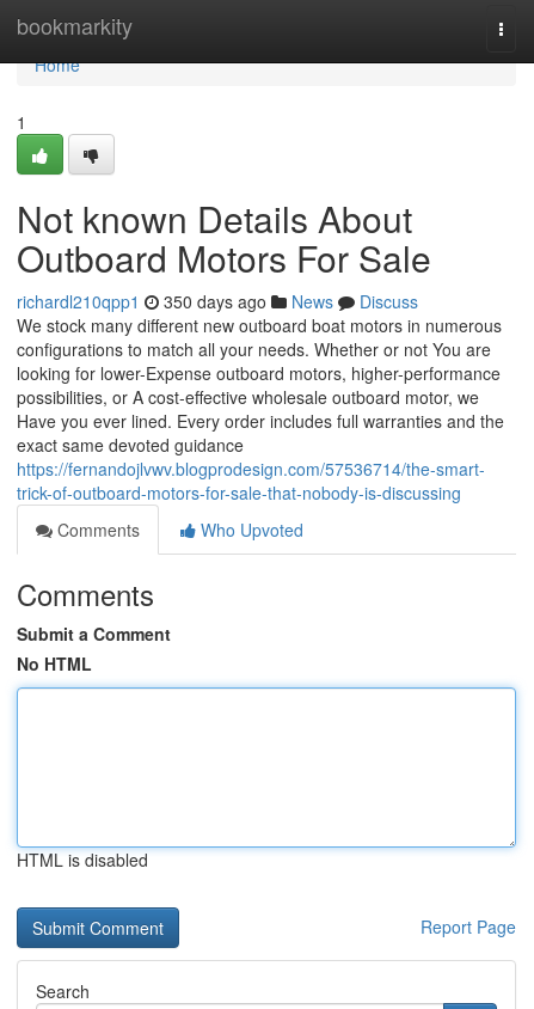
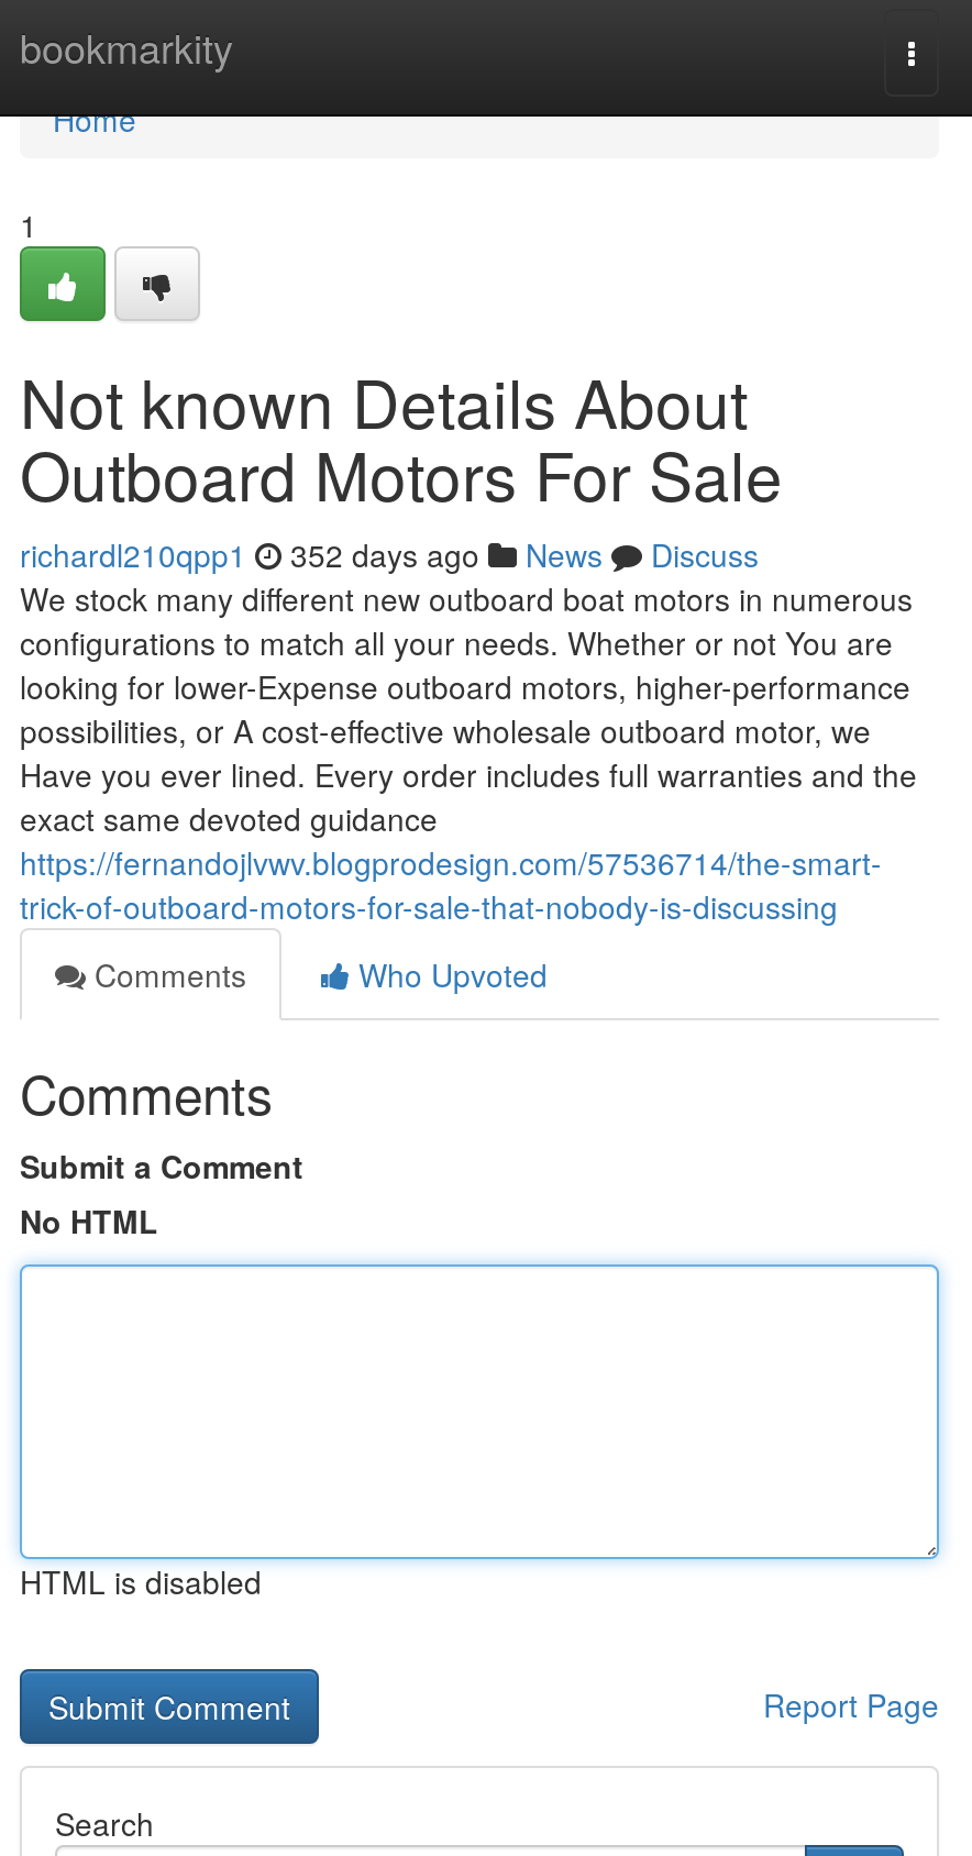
- richardl210qpp1 350 days ago News Discuss
+ richardl210qpp1 352 days ago News Discuss
